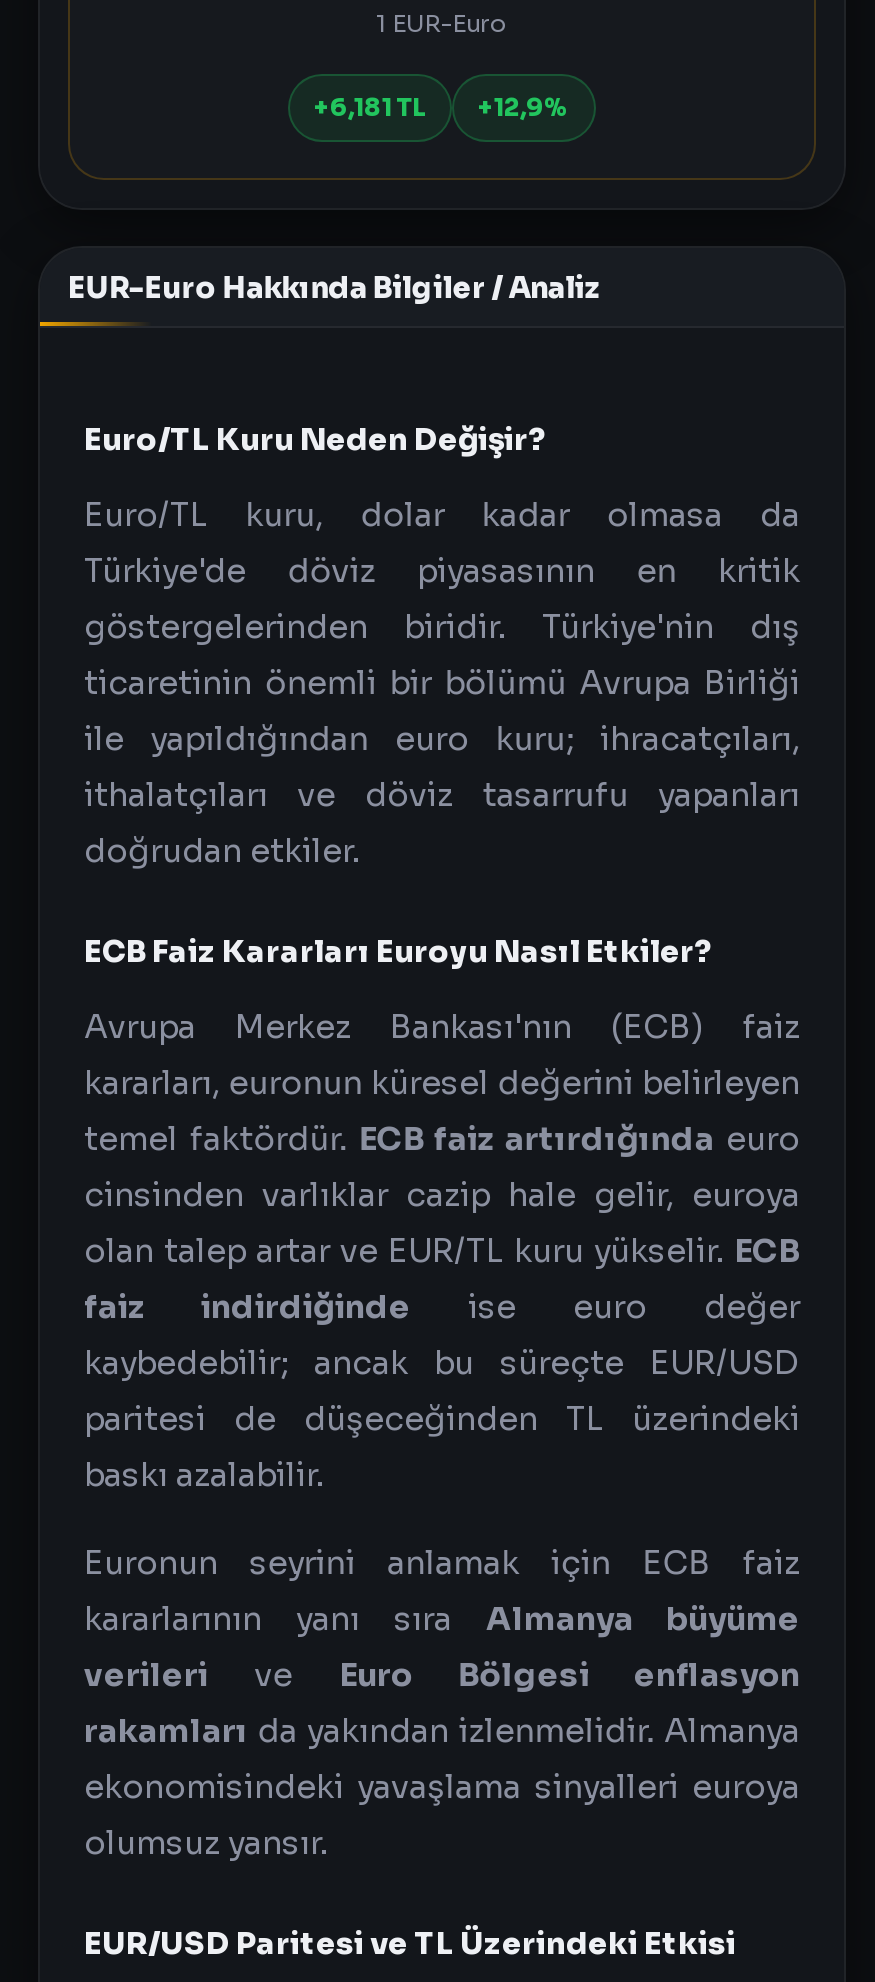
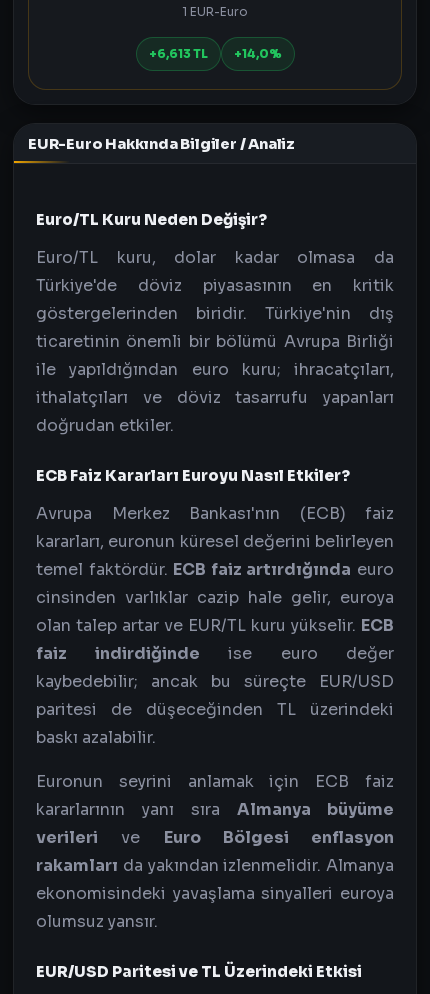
- +6,181 TL
+ +6,613 TL

- +12,9%
+ +14,0%
